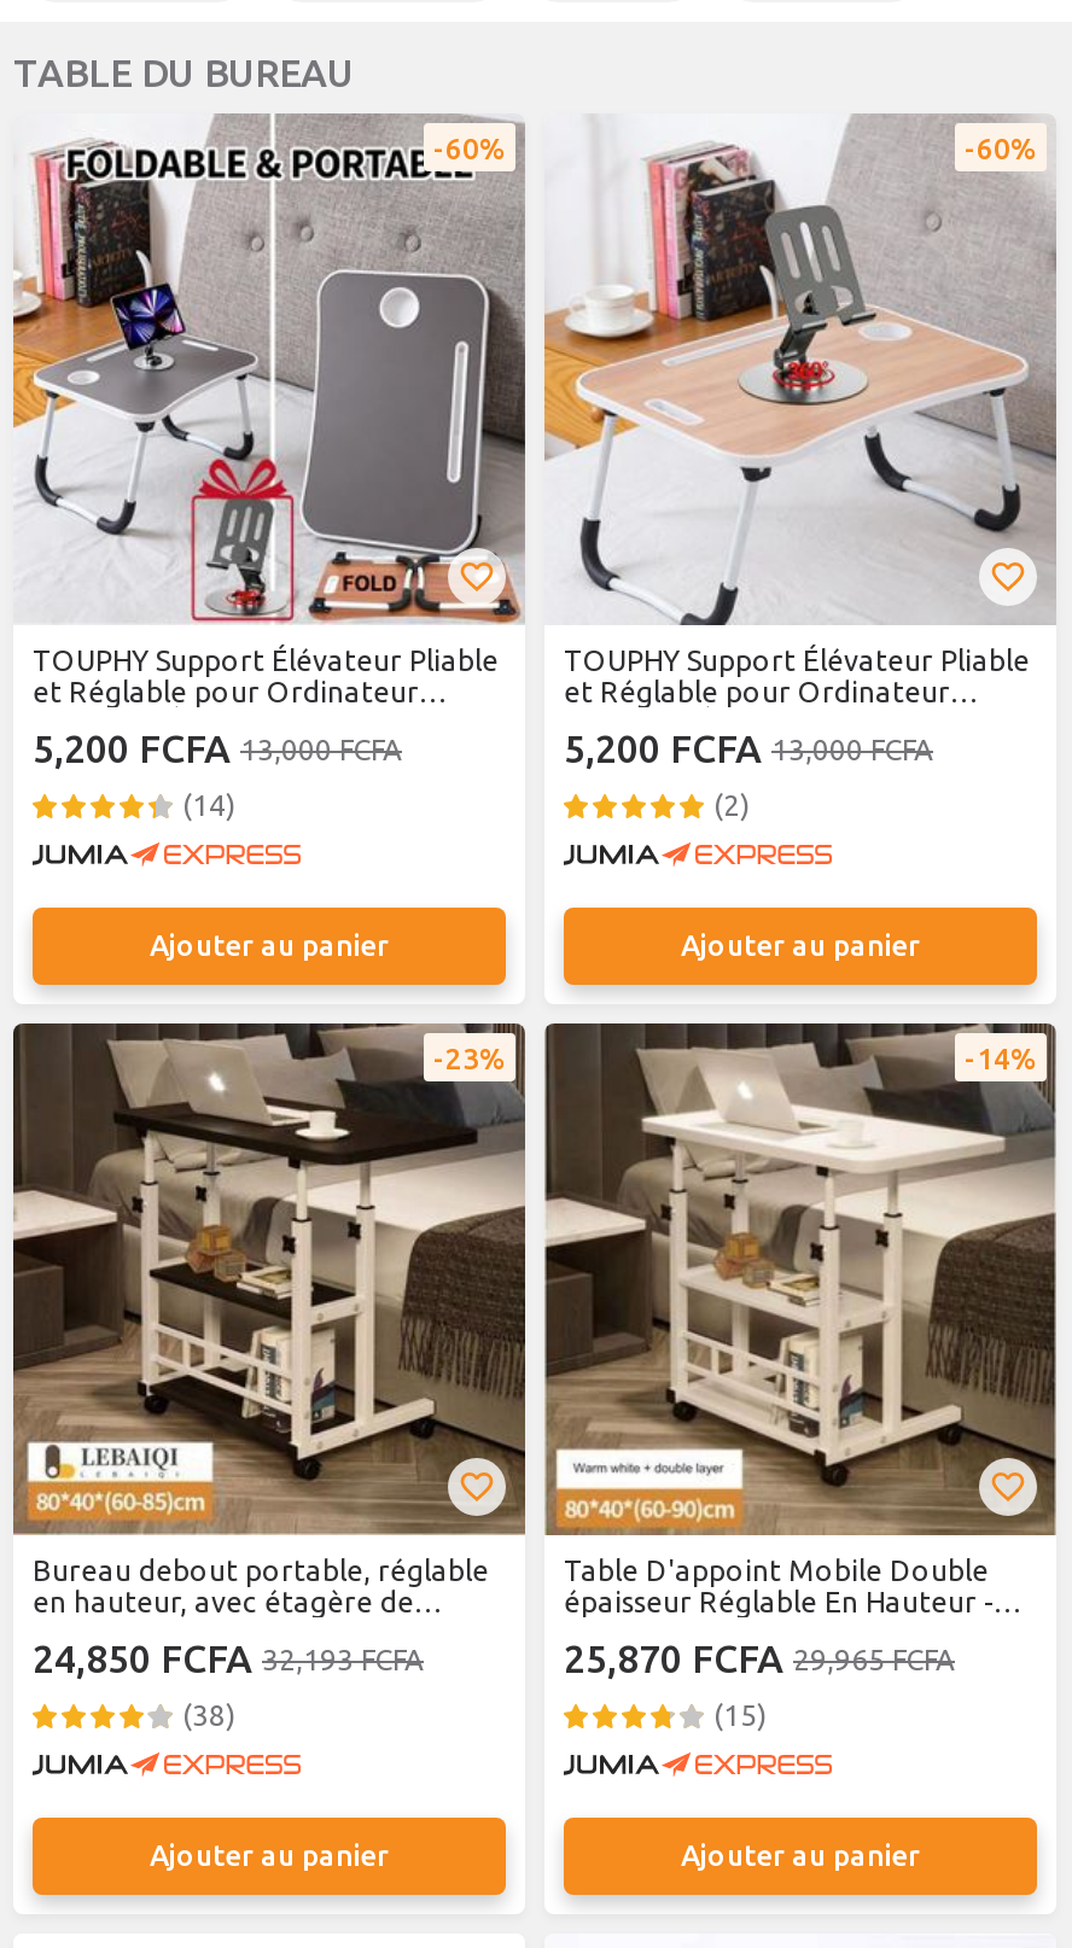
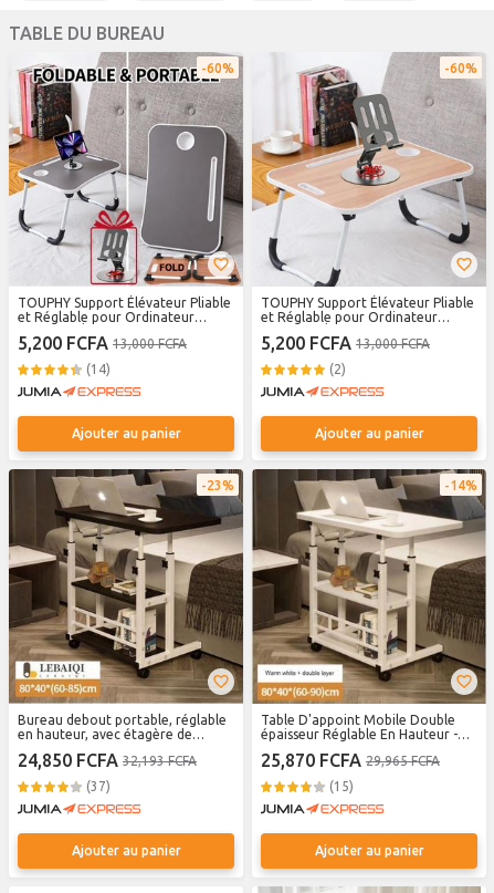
- (38)
+ (37)
